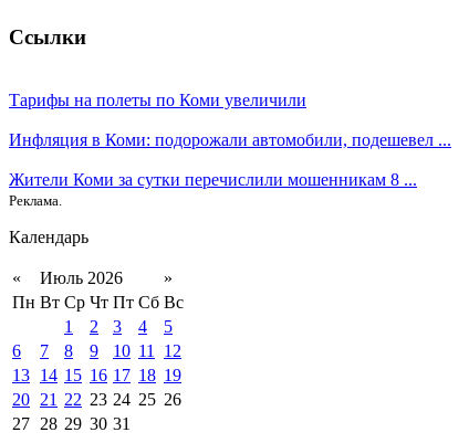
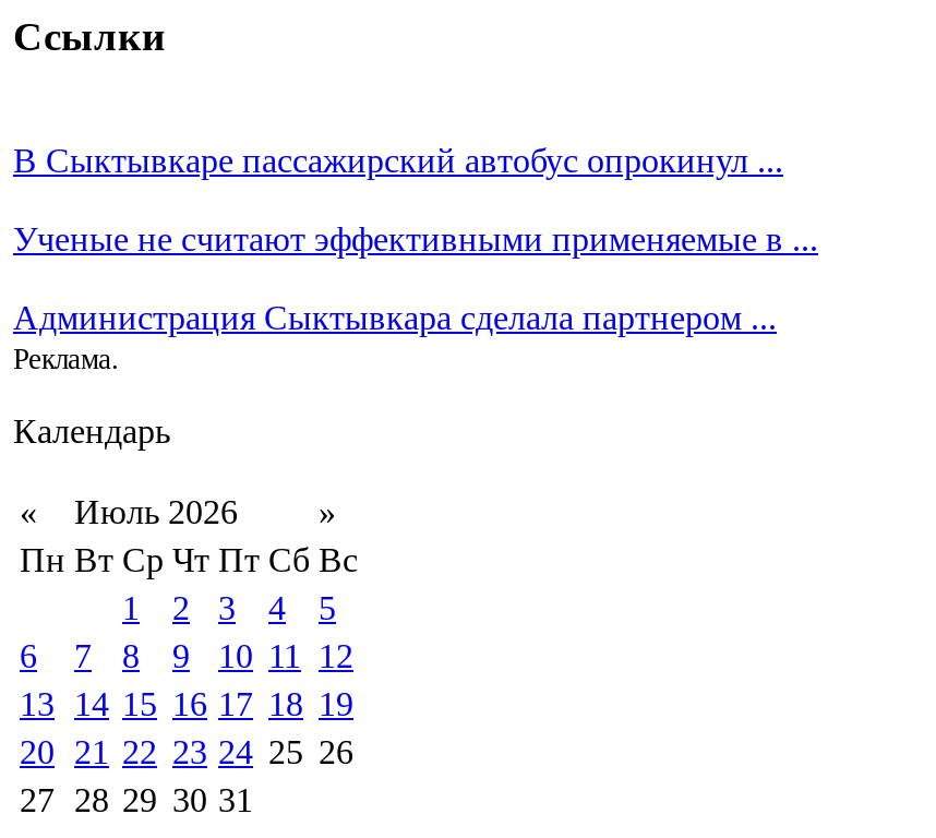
- Тарифы на полеты по Коми увеличили
+ В Сыктывкаре пассажирский автобус опрокинул ...

- Инфляция в Коми: подорожали автомобили, подешевел ...
+ Ученые не считают эффективными применяемые в ...

- Жители Коми за сутки перечислили мошенникам 8 ...
+ Администрация Сыктывкара сделала партнером ...
